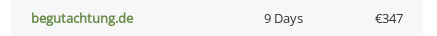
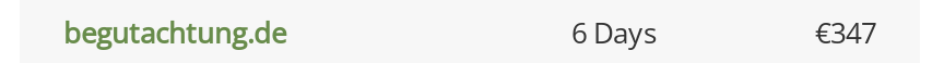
- 9 Days
+ 6 Days
